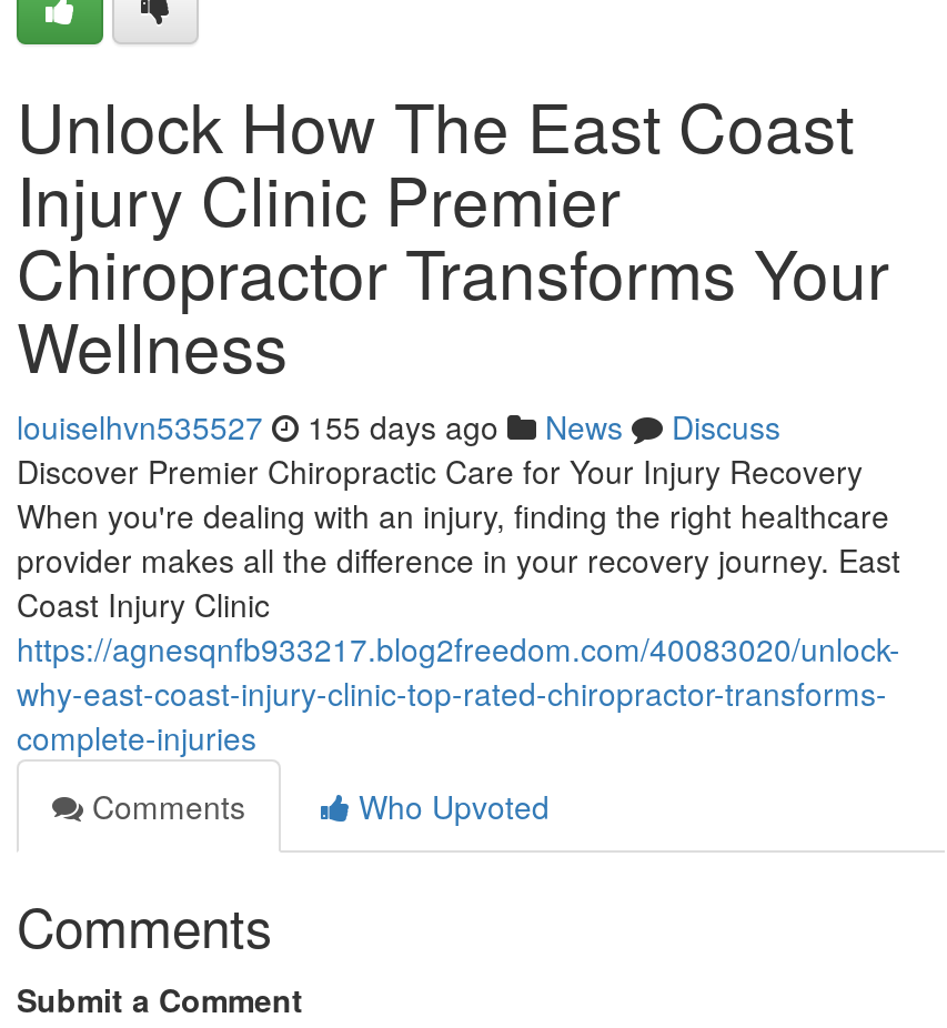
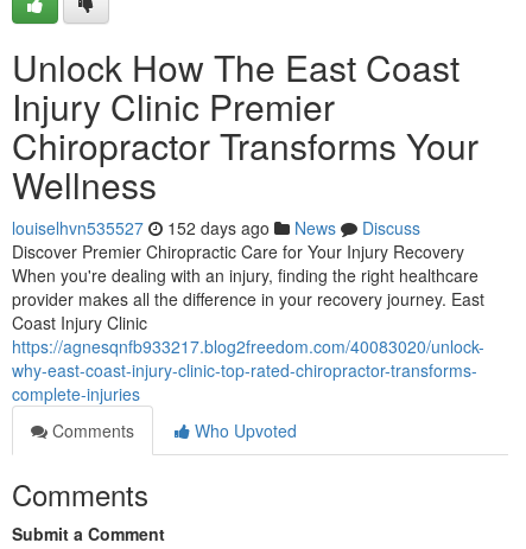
- louiselhvn535527 155 days ago News Discuss
+ louiselhvn535527 152 days ago News Discuss
